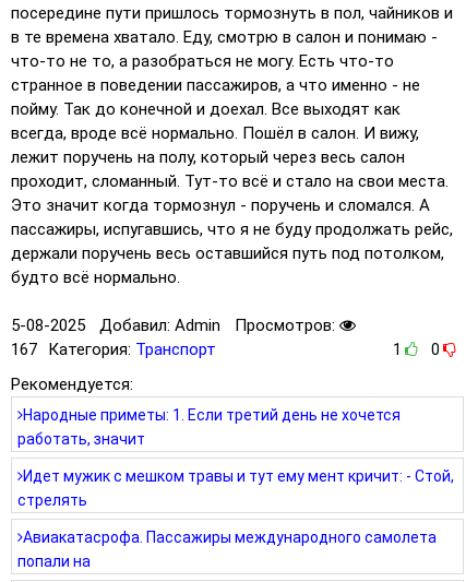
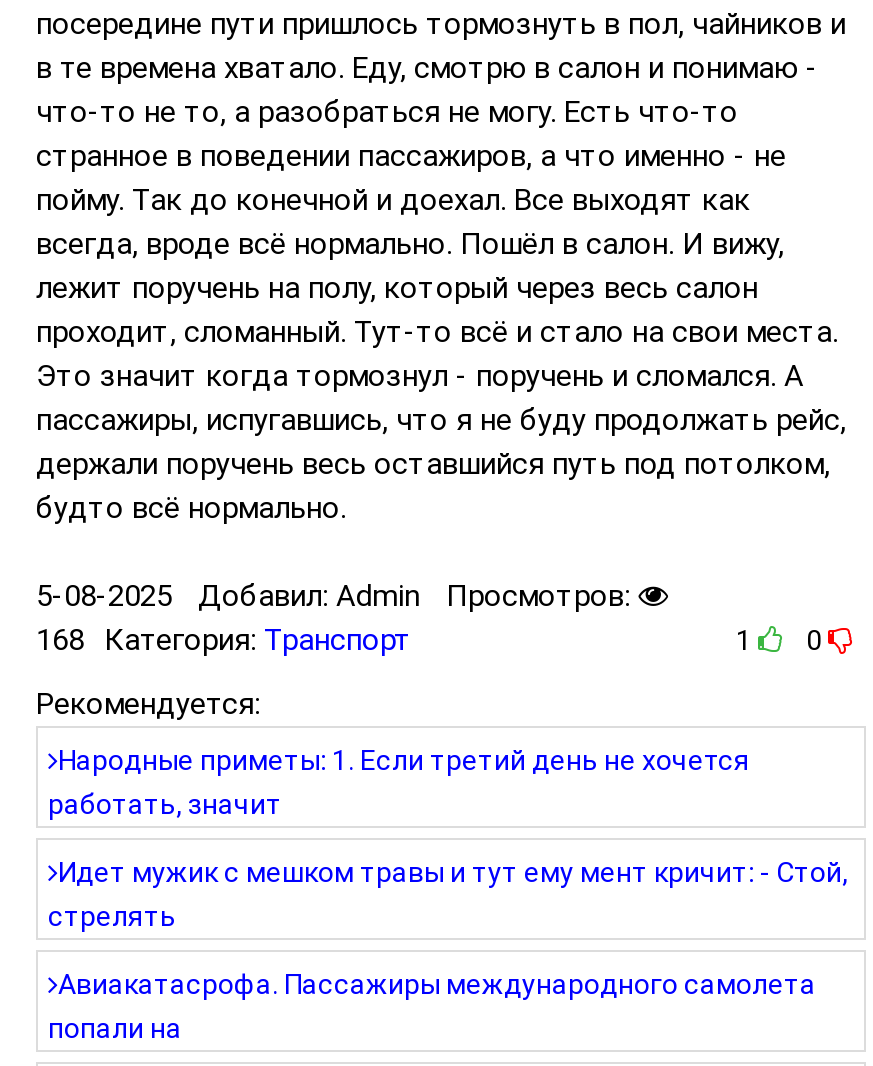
- 167 Категория: Транспорт
+ 168 Категория: Транспорт
